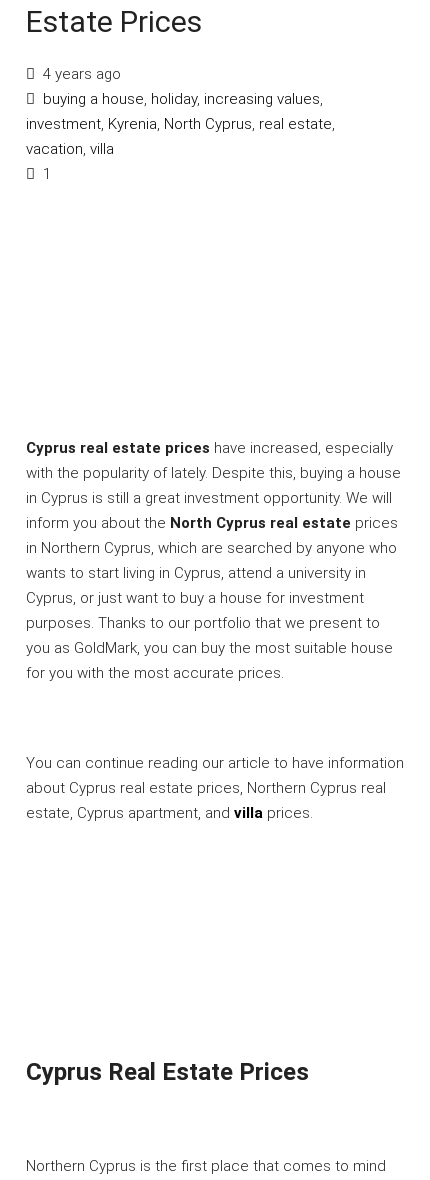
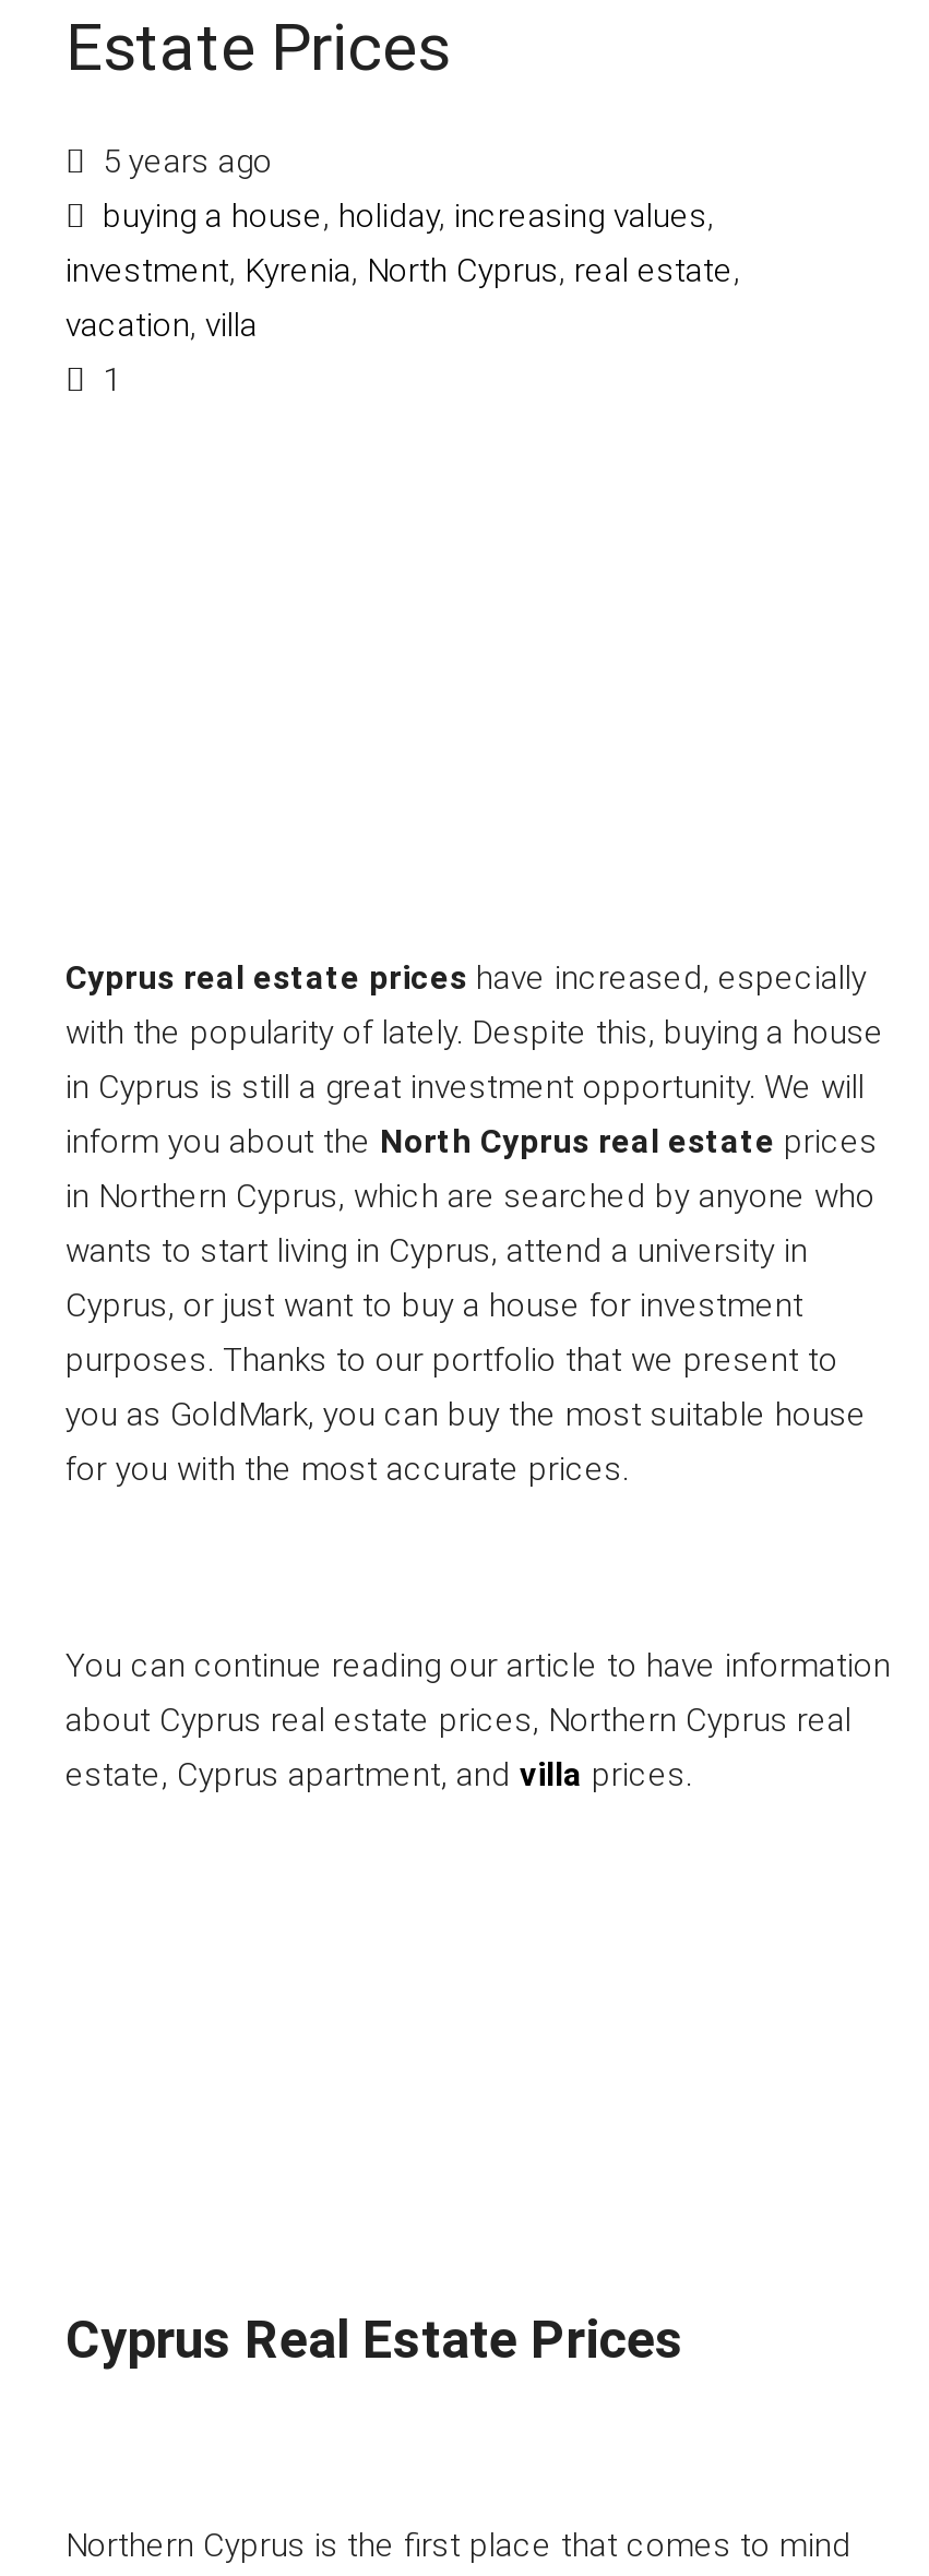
- 4 years ago
+ 5 years ago
